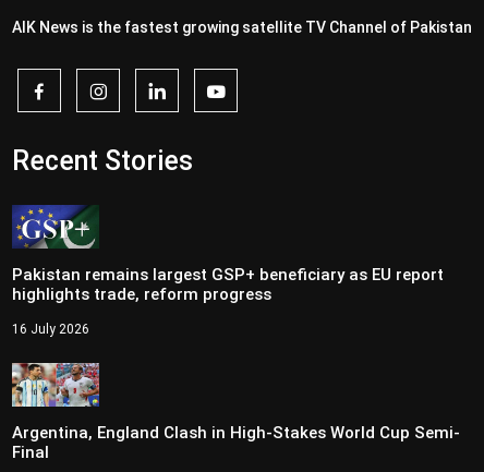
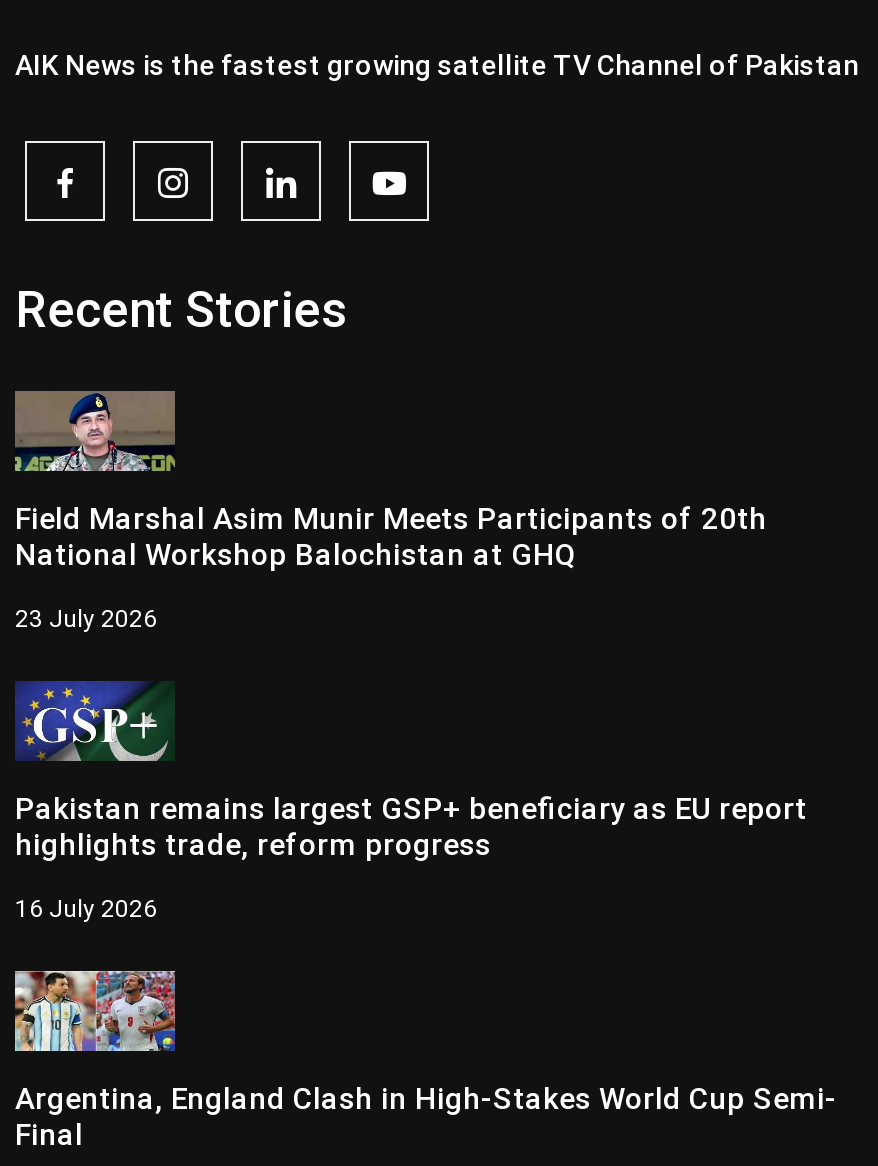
+ [image]
+ Field Marshal Asim Munir Meets Participants of 20th
+ National Workshop Balochistan at GHQ
+ 23 July 2026
